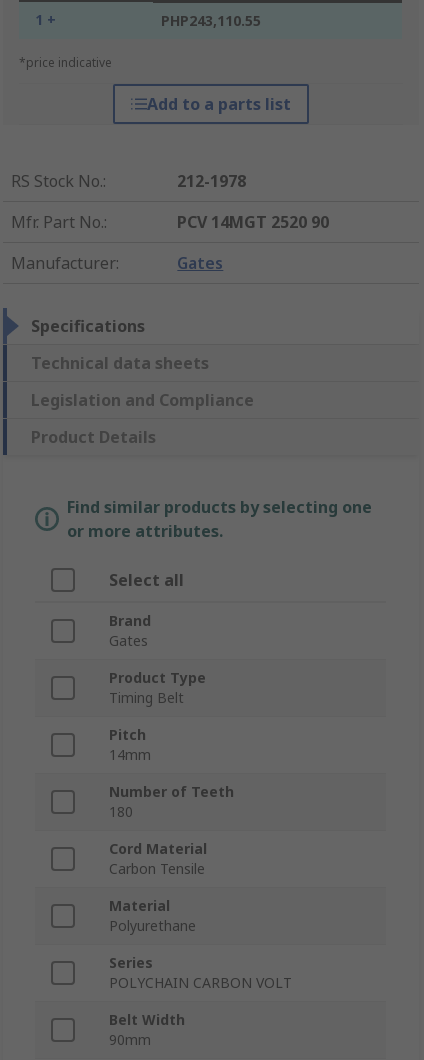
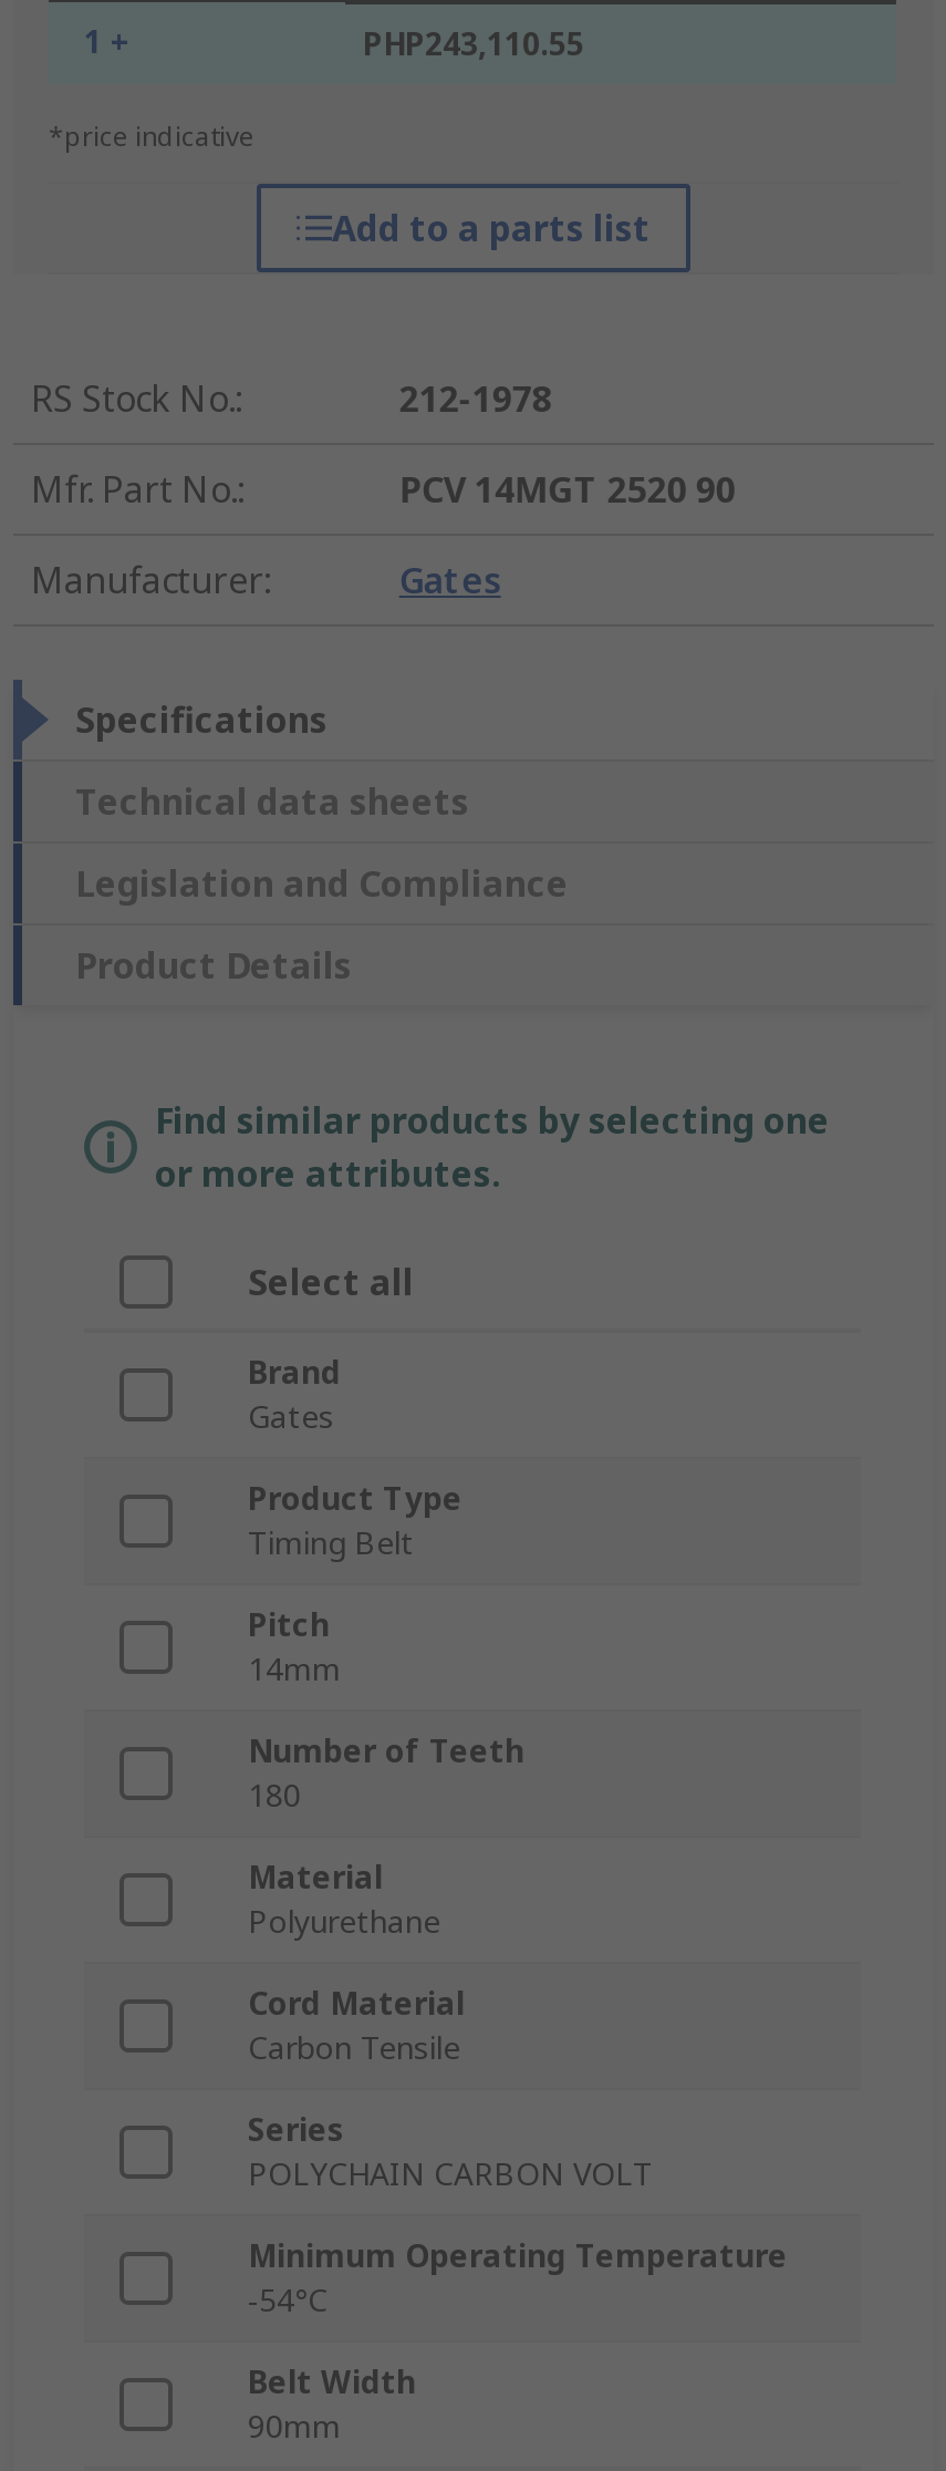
moved up: Material | Polyurethane

+ Minimum Operating Temperature
+ -54°C
